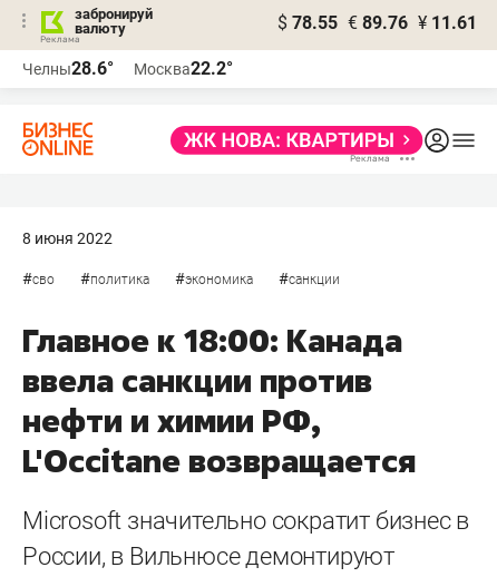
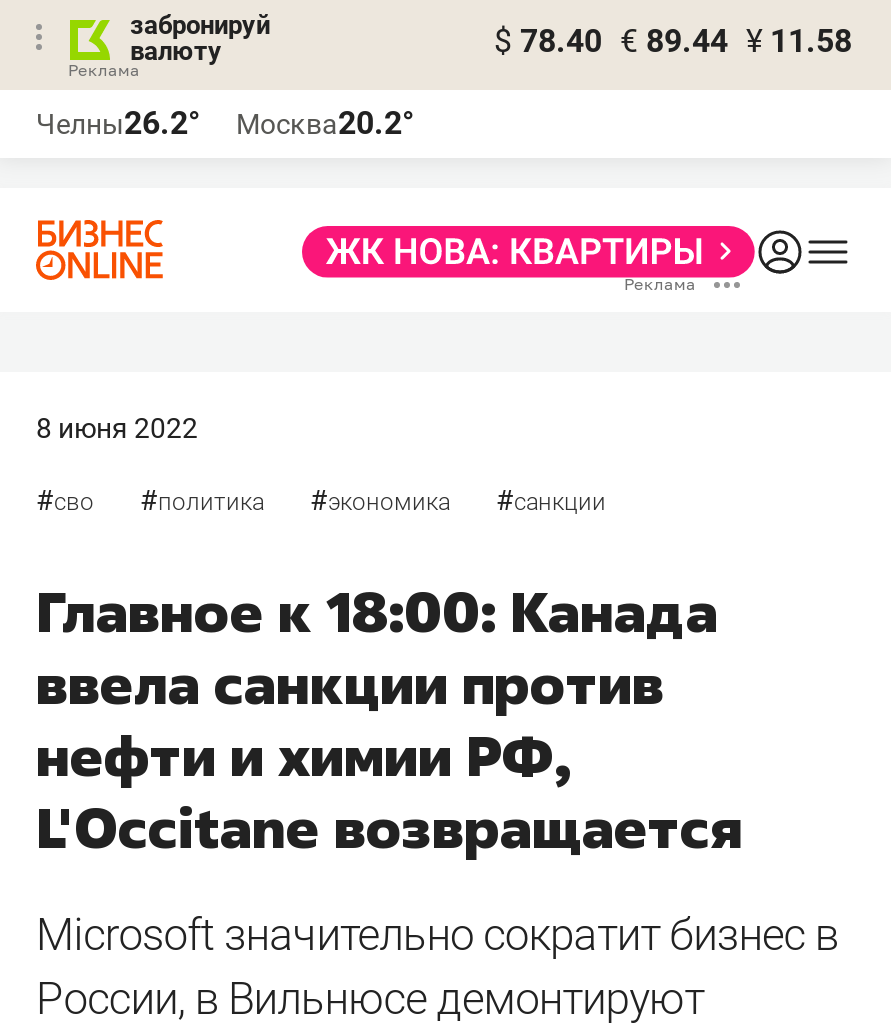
- $ 78.55 € 89.76 ¥ 11.61
+ $ 78.40 € 89.44 ¥ 11.58

- Челны28.6°
+ Челны26.2°

- Москва22.2°
+ Москва20.2°
